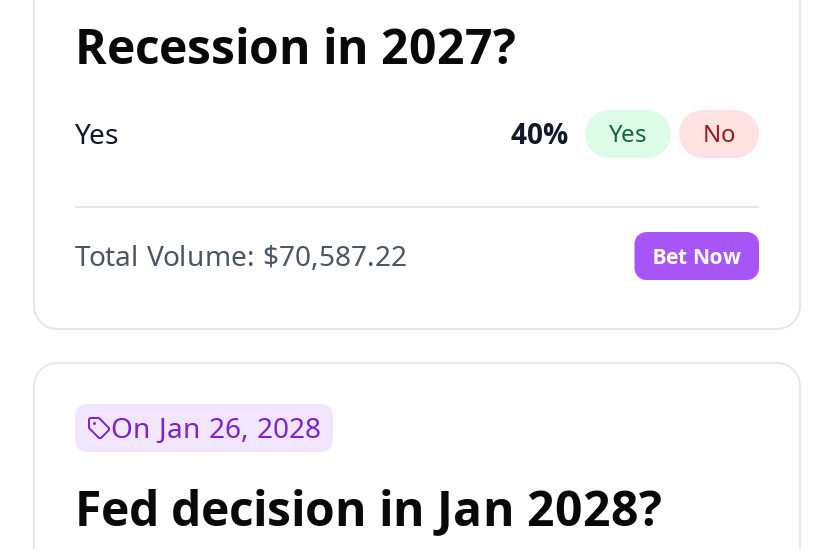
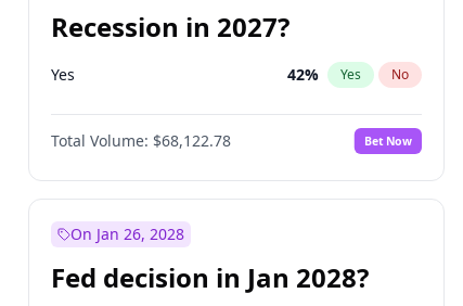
- 40% Yes No
+ 42% Yes No

- Total Volume: $70,587.22
+ Total Volume: $68,122.78
